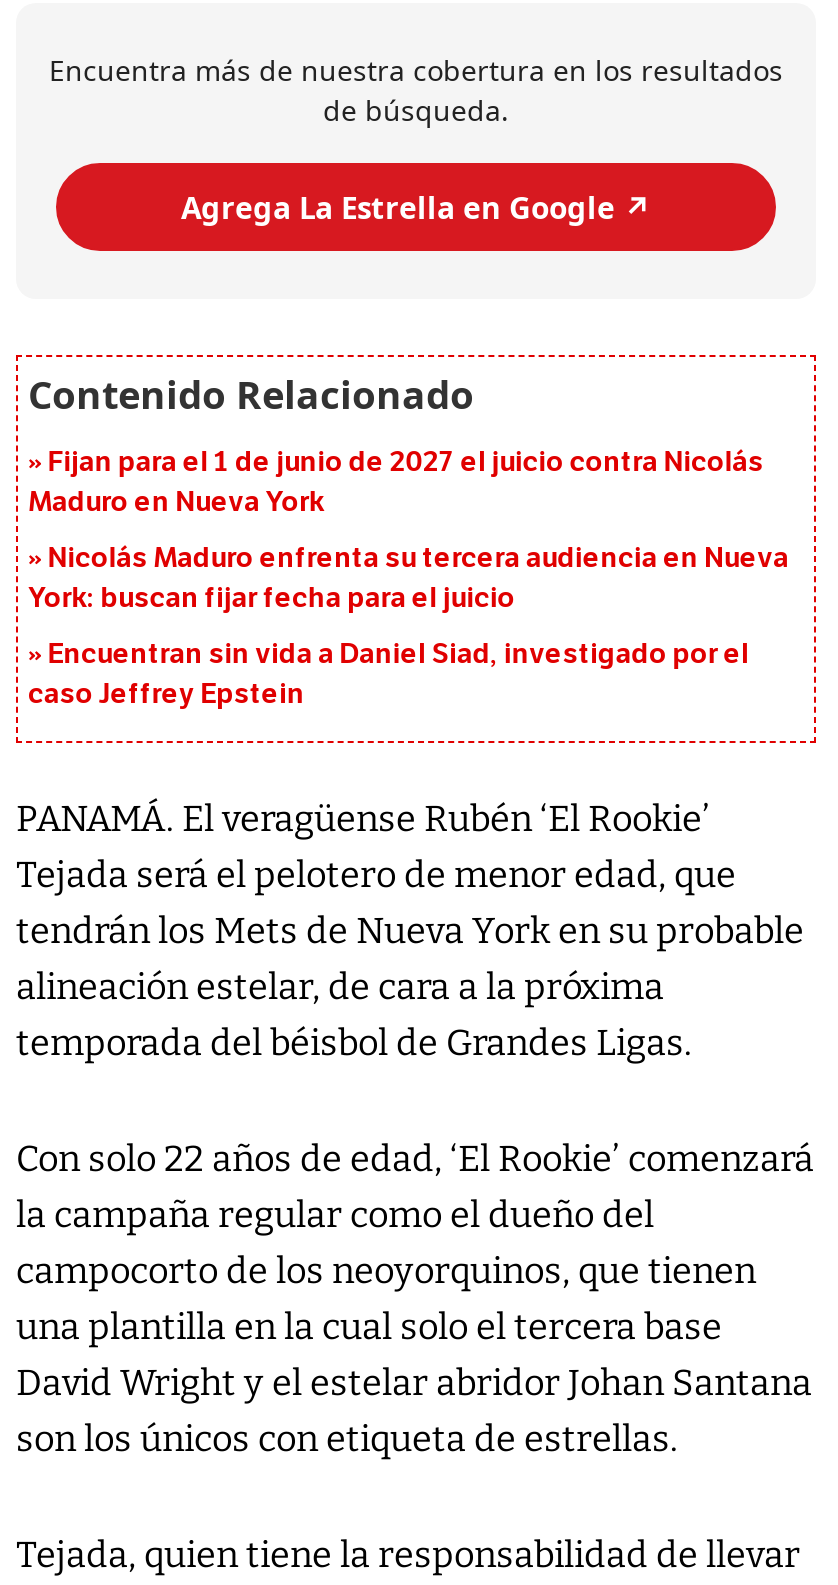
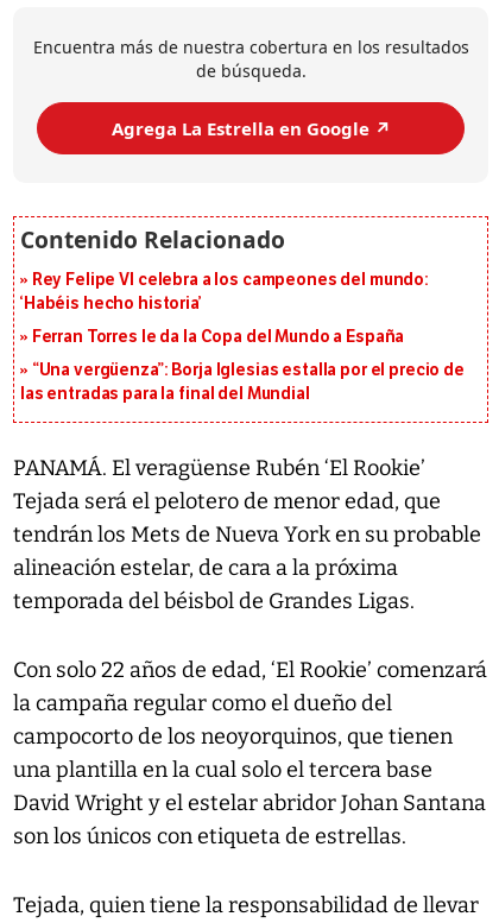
- Fijan para el 1 de junio de 2027 el juicio contra Nicolás
- Maduro en Nueva York
+ Rey Felipe VI celebra a los campeones del mundo:
+ ‘Habéis hecho historia’

- Nicolás Maduro enfrenta su tercera audiencia en Nueva
- York: buscan fijar fecha para el juicio
+ Ferran Torres le da la Copa del Mundo a España

- Encuentran sin vida a Daniel Siad, investigado por el
- caso Jeffrey Epstein
+ “Una vergüenza”: Borja Iglesias estalla por el precio de
+ las entradas para la final del Mundial
